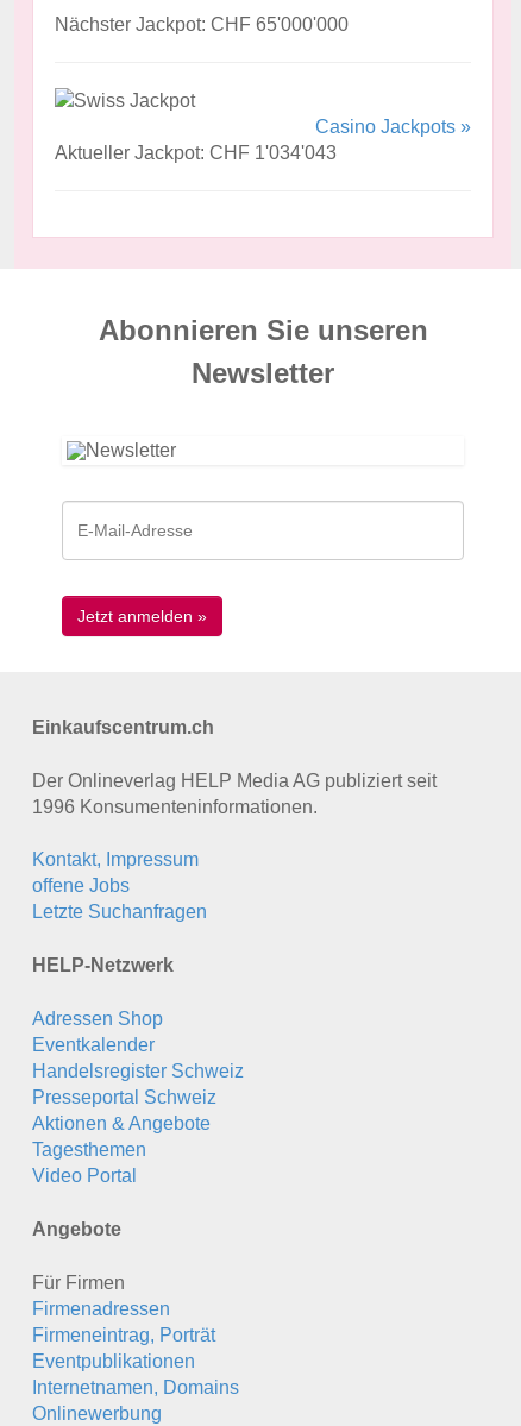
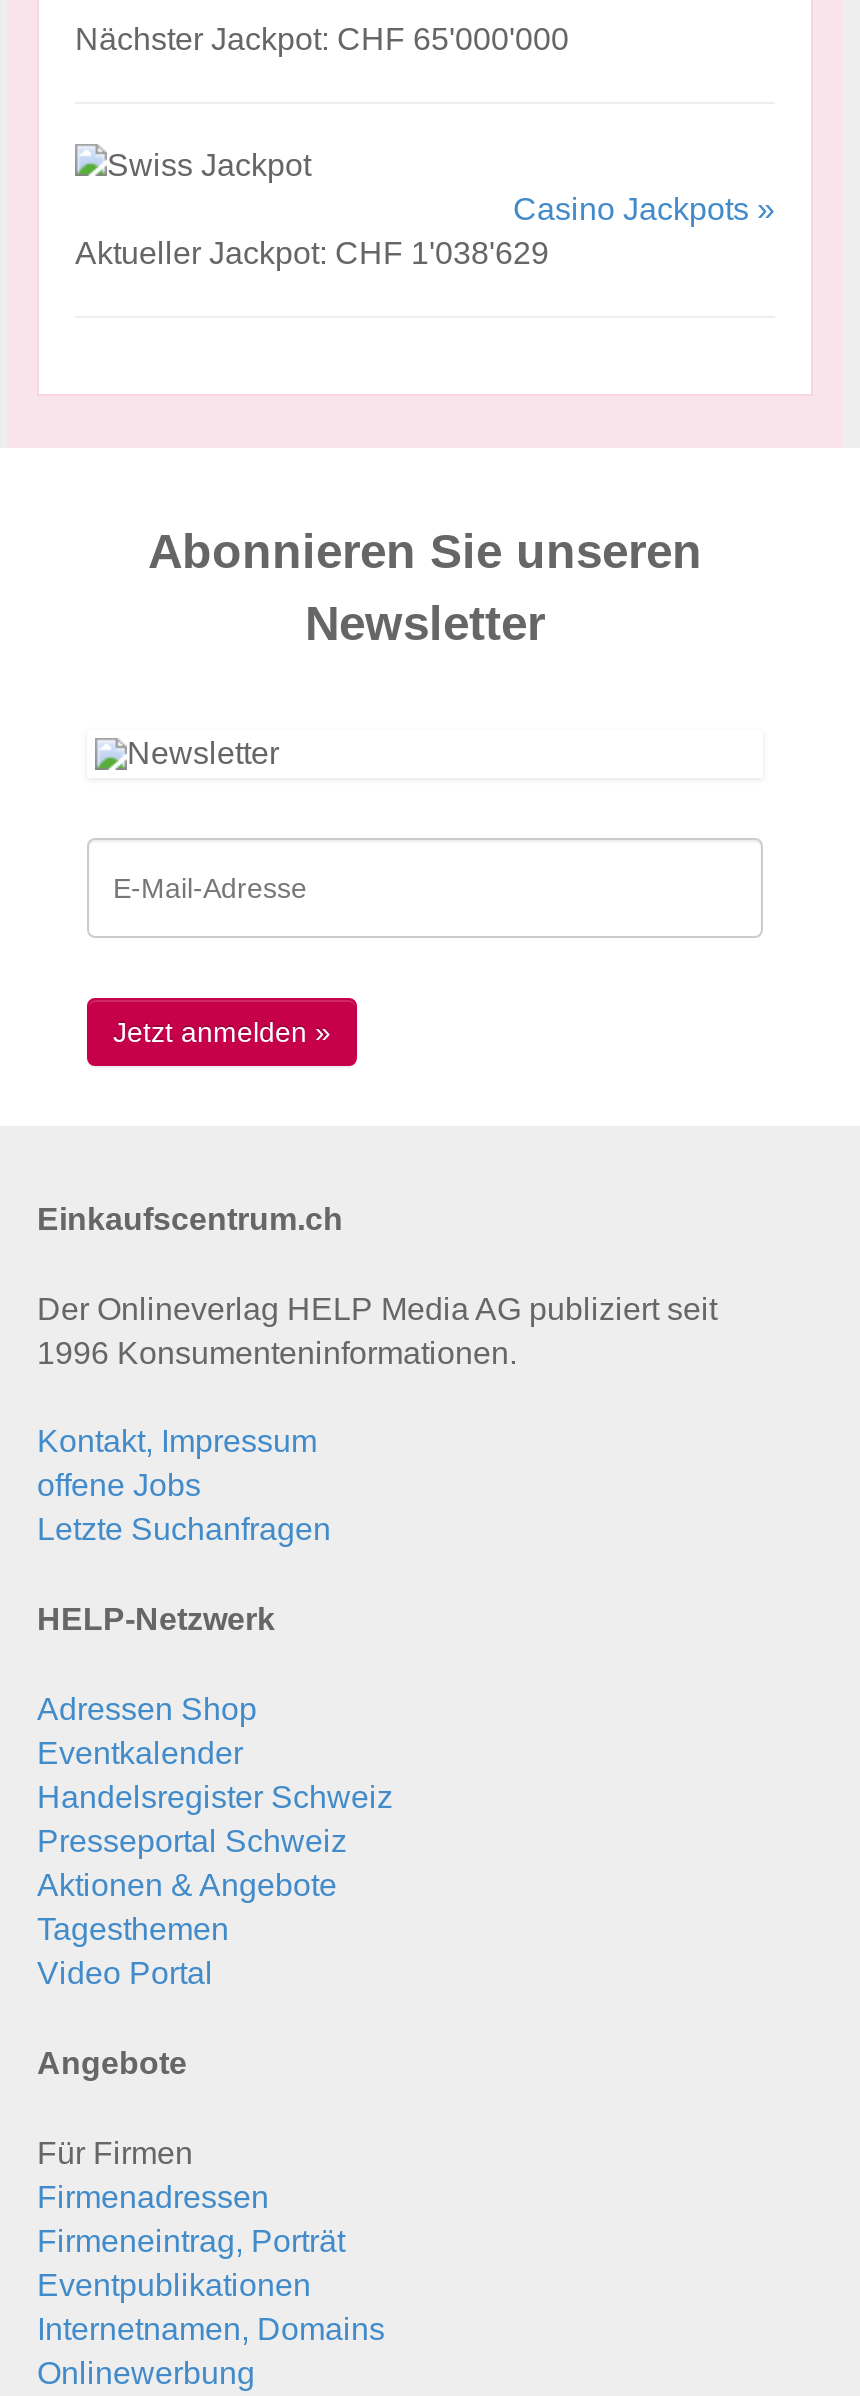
- Aktueller Jackpot: CHF 1'034'043
+ Aktueller Jackpot: CHF 1'038'629
